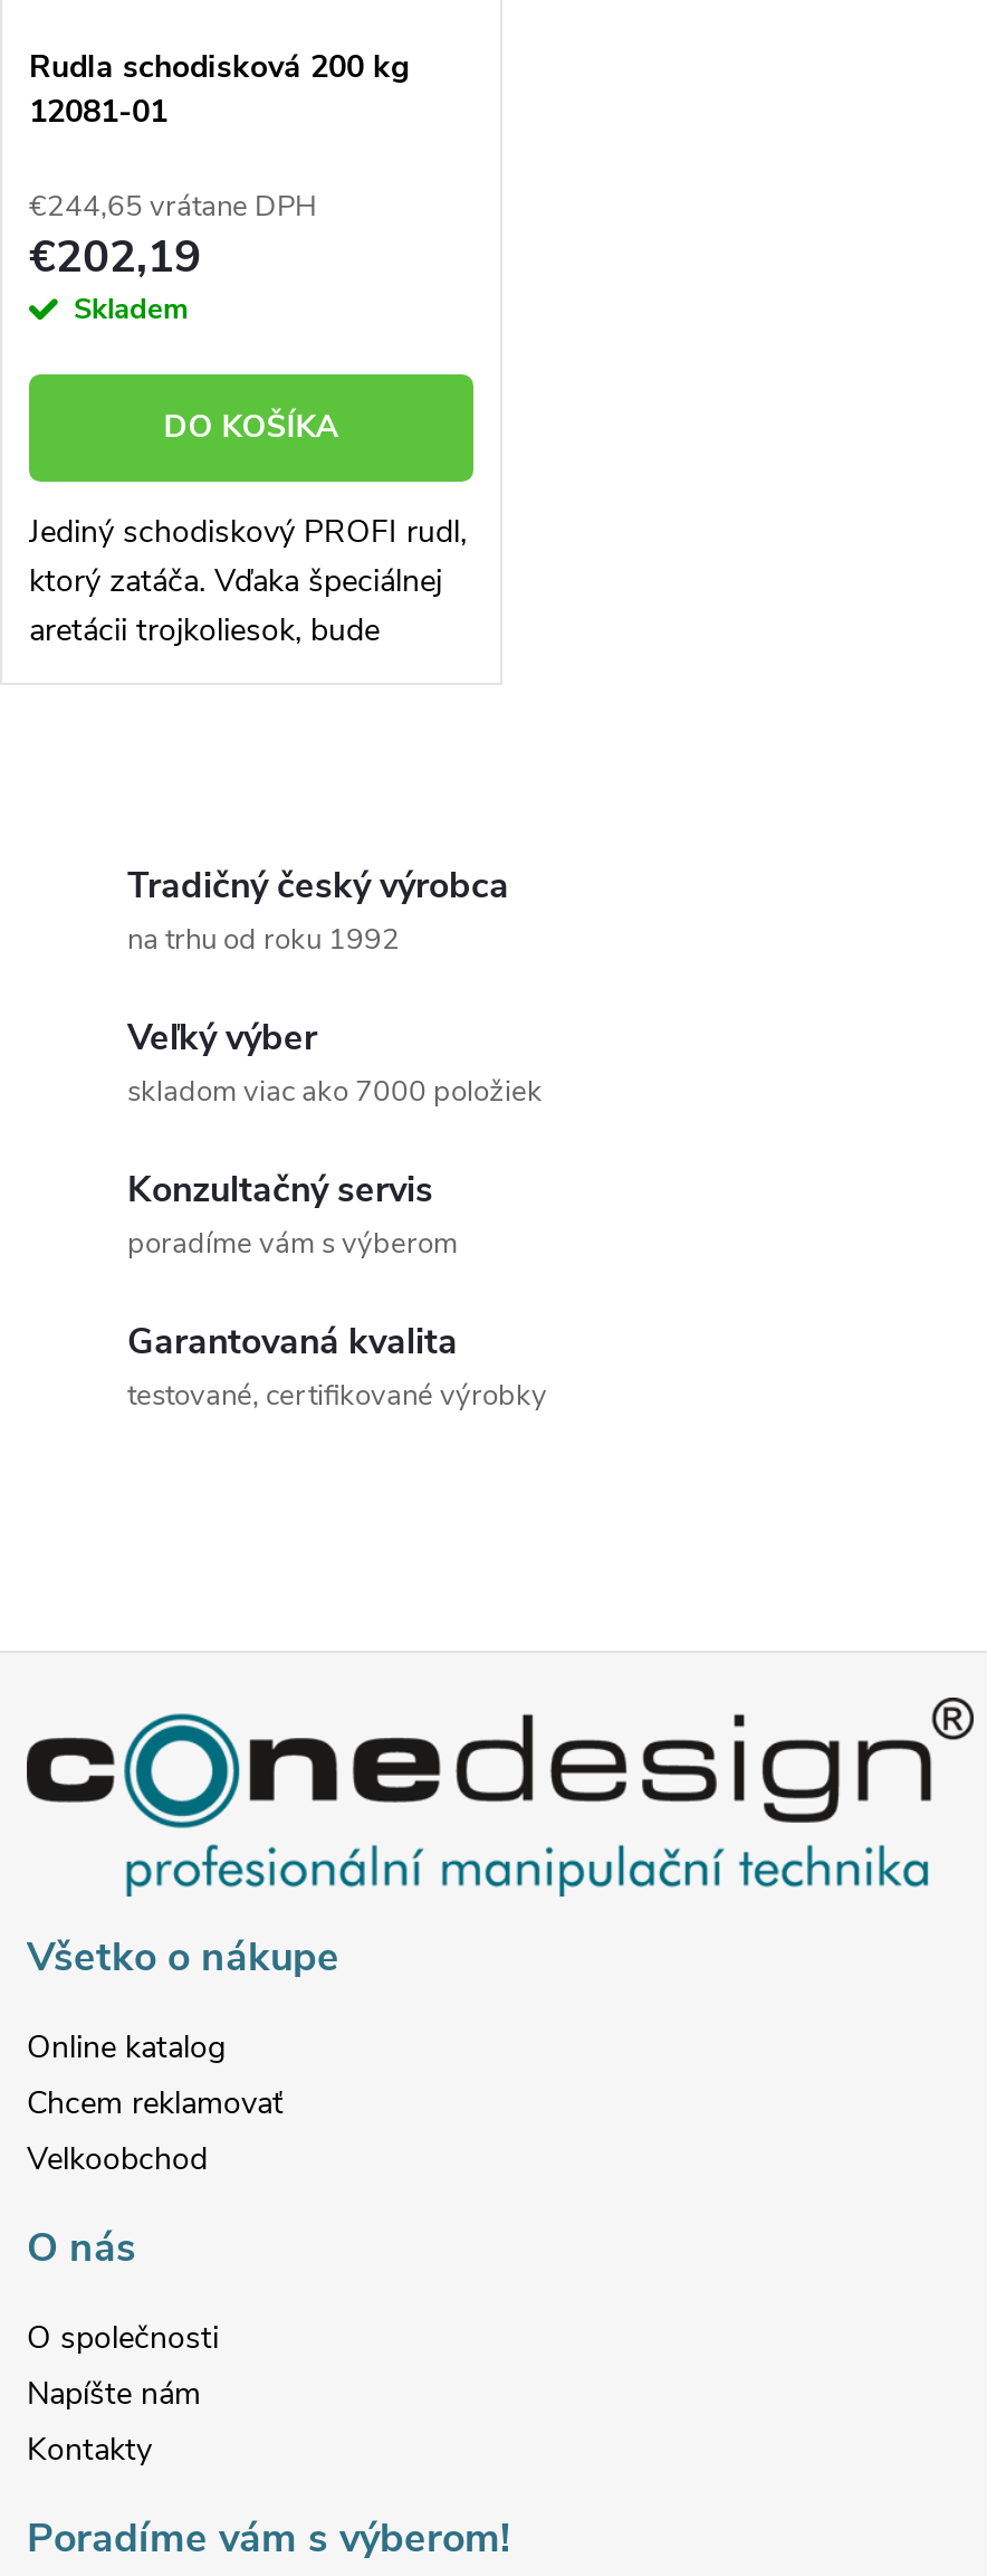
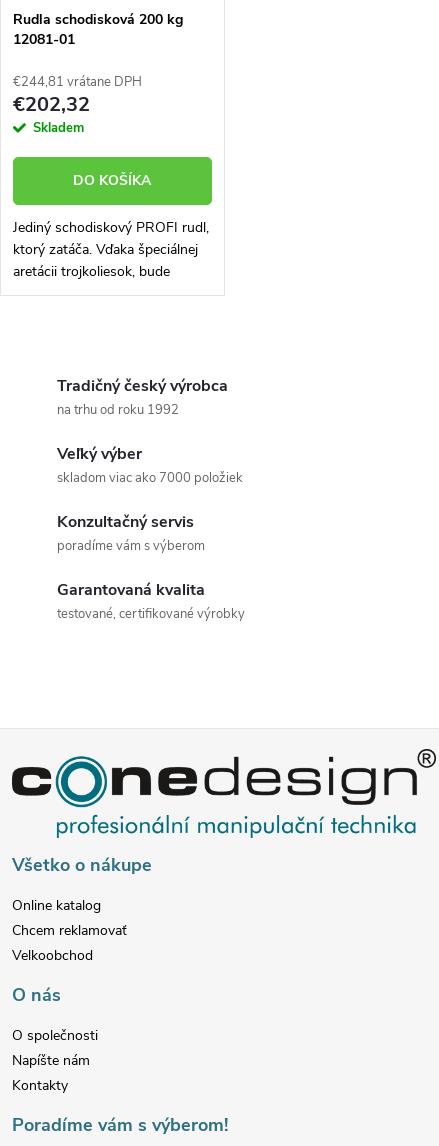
- €244,65 vrátane DPH
+ €244,81 vrátane DPH

- €202,19
+ €202,32
